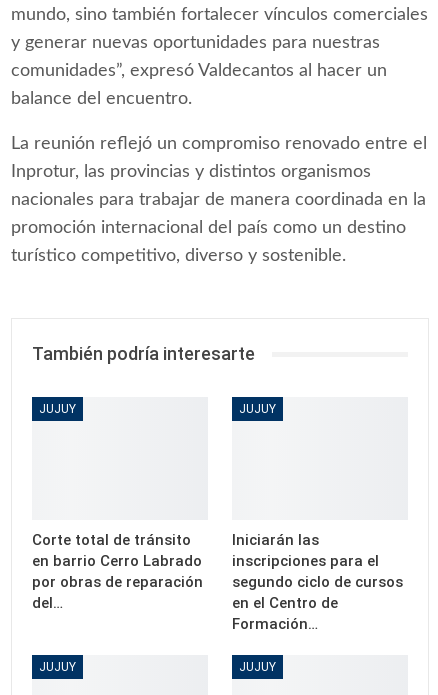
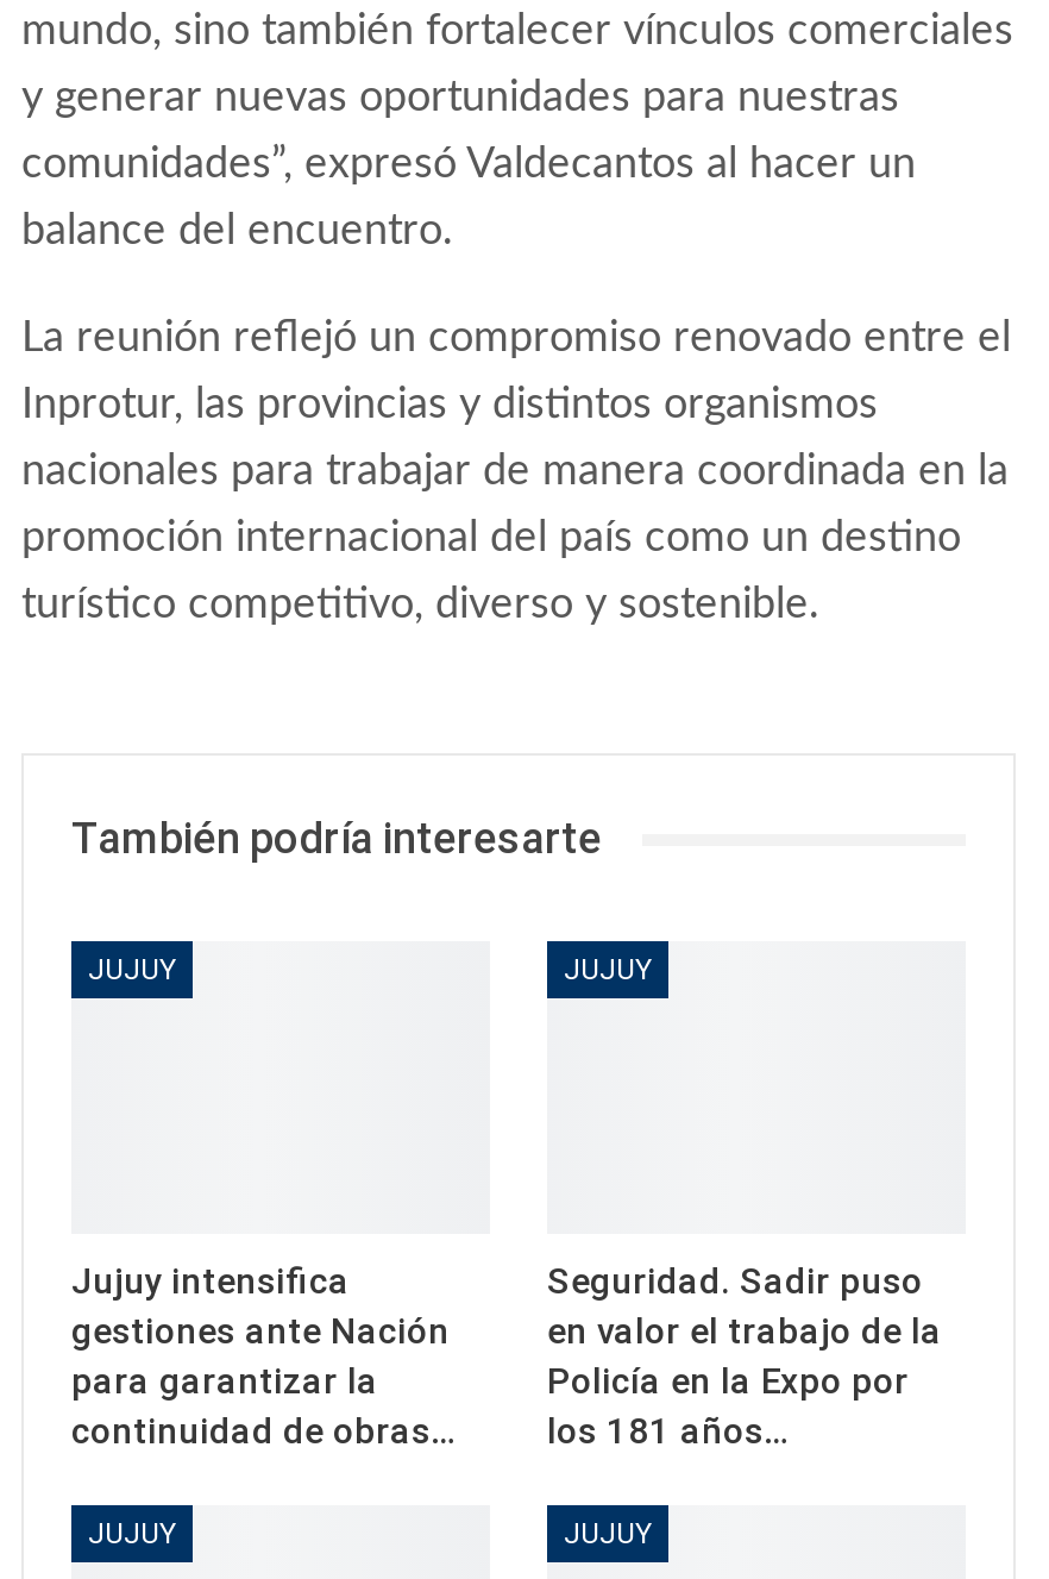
- Corte total de tránsito
- en barrio Cerro Labrado
- por obras de reparación
- del…
+ Jujuy intensifica
+ gestiones ante Nación
+ para garantizar la
+ continuidad de obras…

- Iniciarán las
- inscripciones para el
- segundo ciclo de cursos
- en el Centro de
- Formación…
+ Seguridad. Sadir puso
+ en valor el trabajo de la
+ Policía en la Expo por
+ los 181 años…
